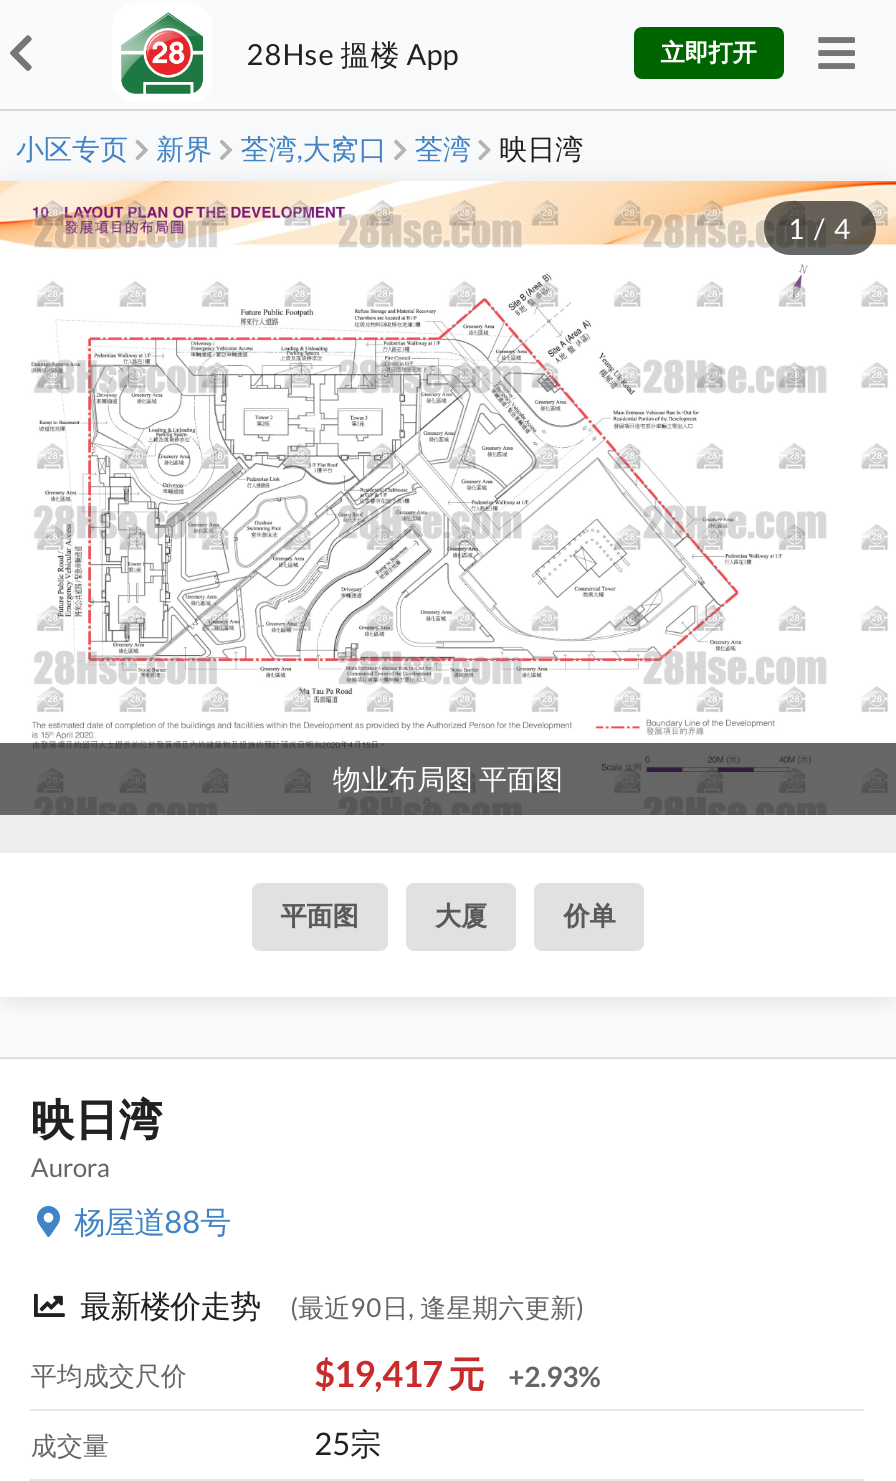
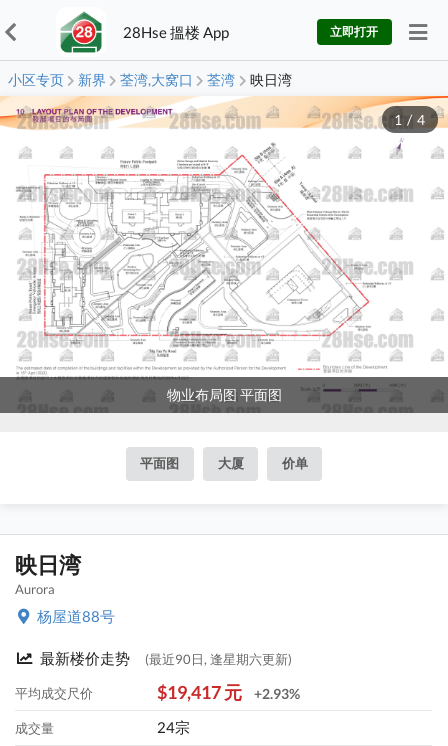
- 25宗
+ 24宗
